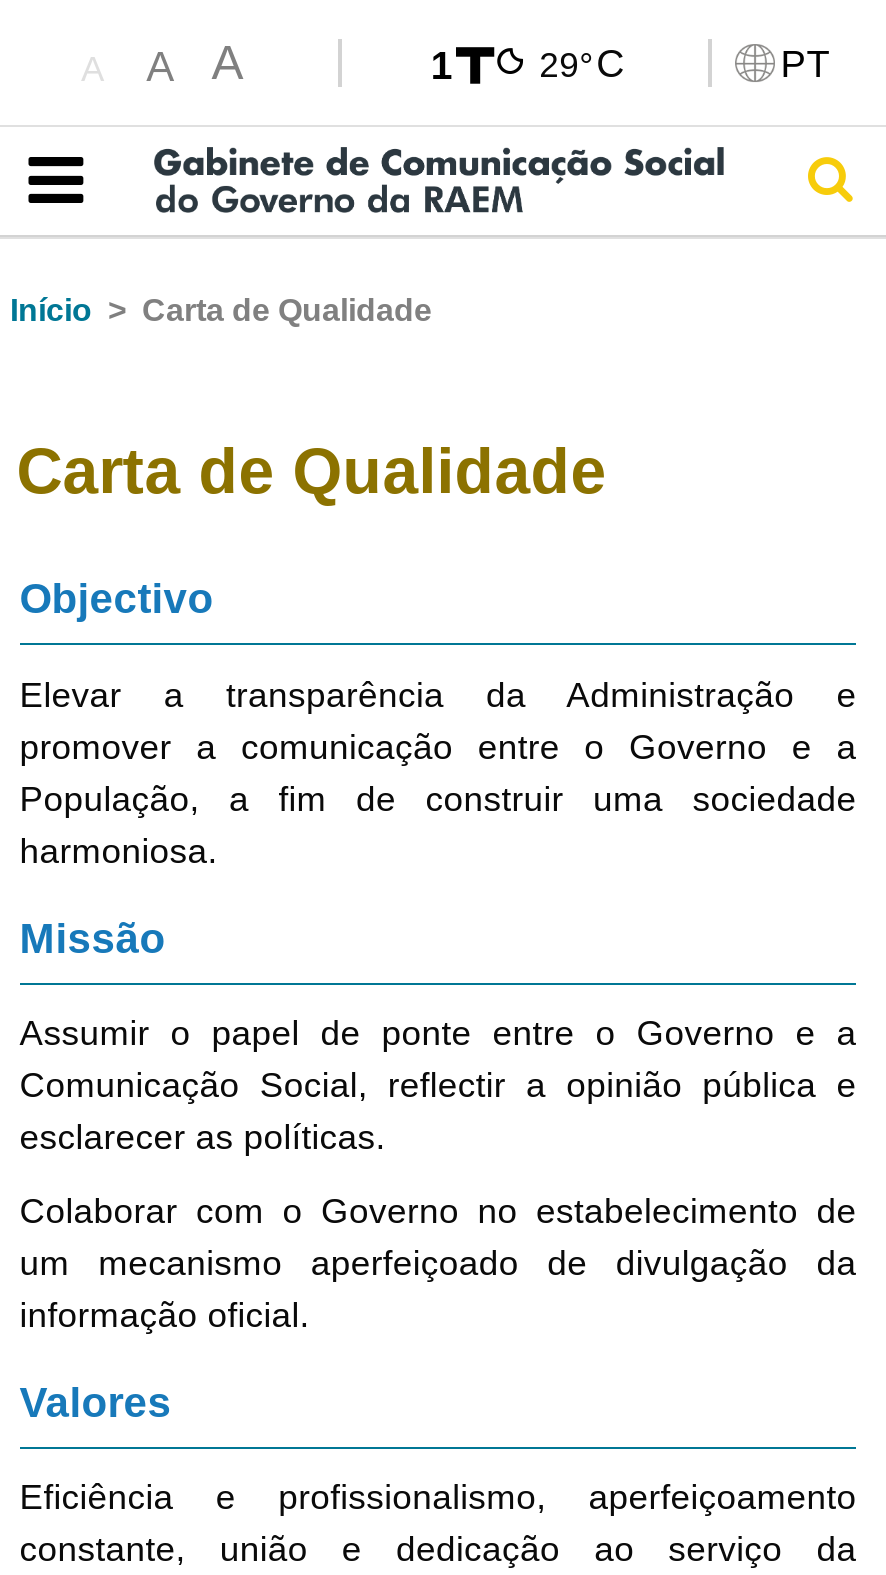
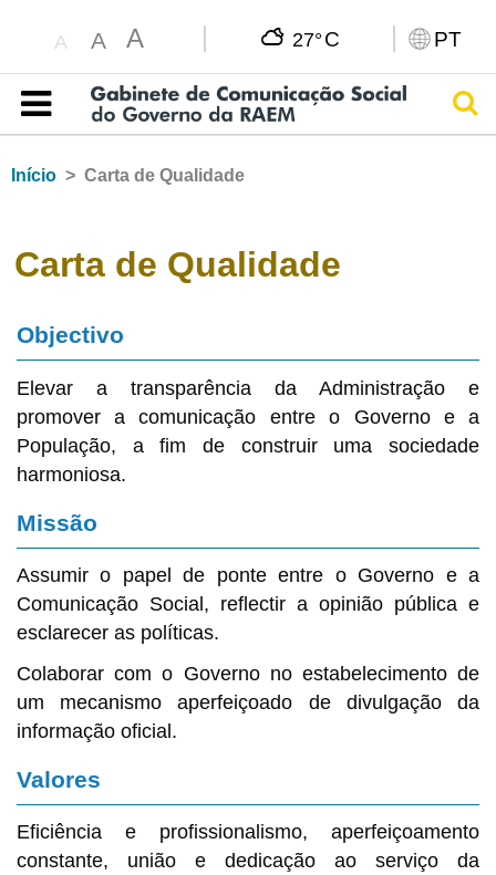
- 1
- 29° C
+ 27° C
